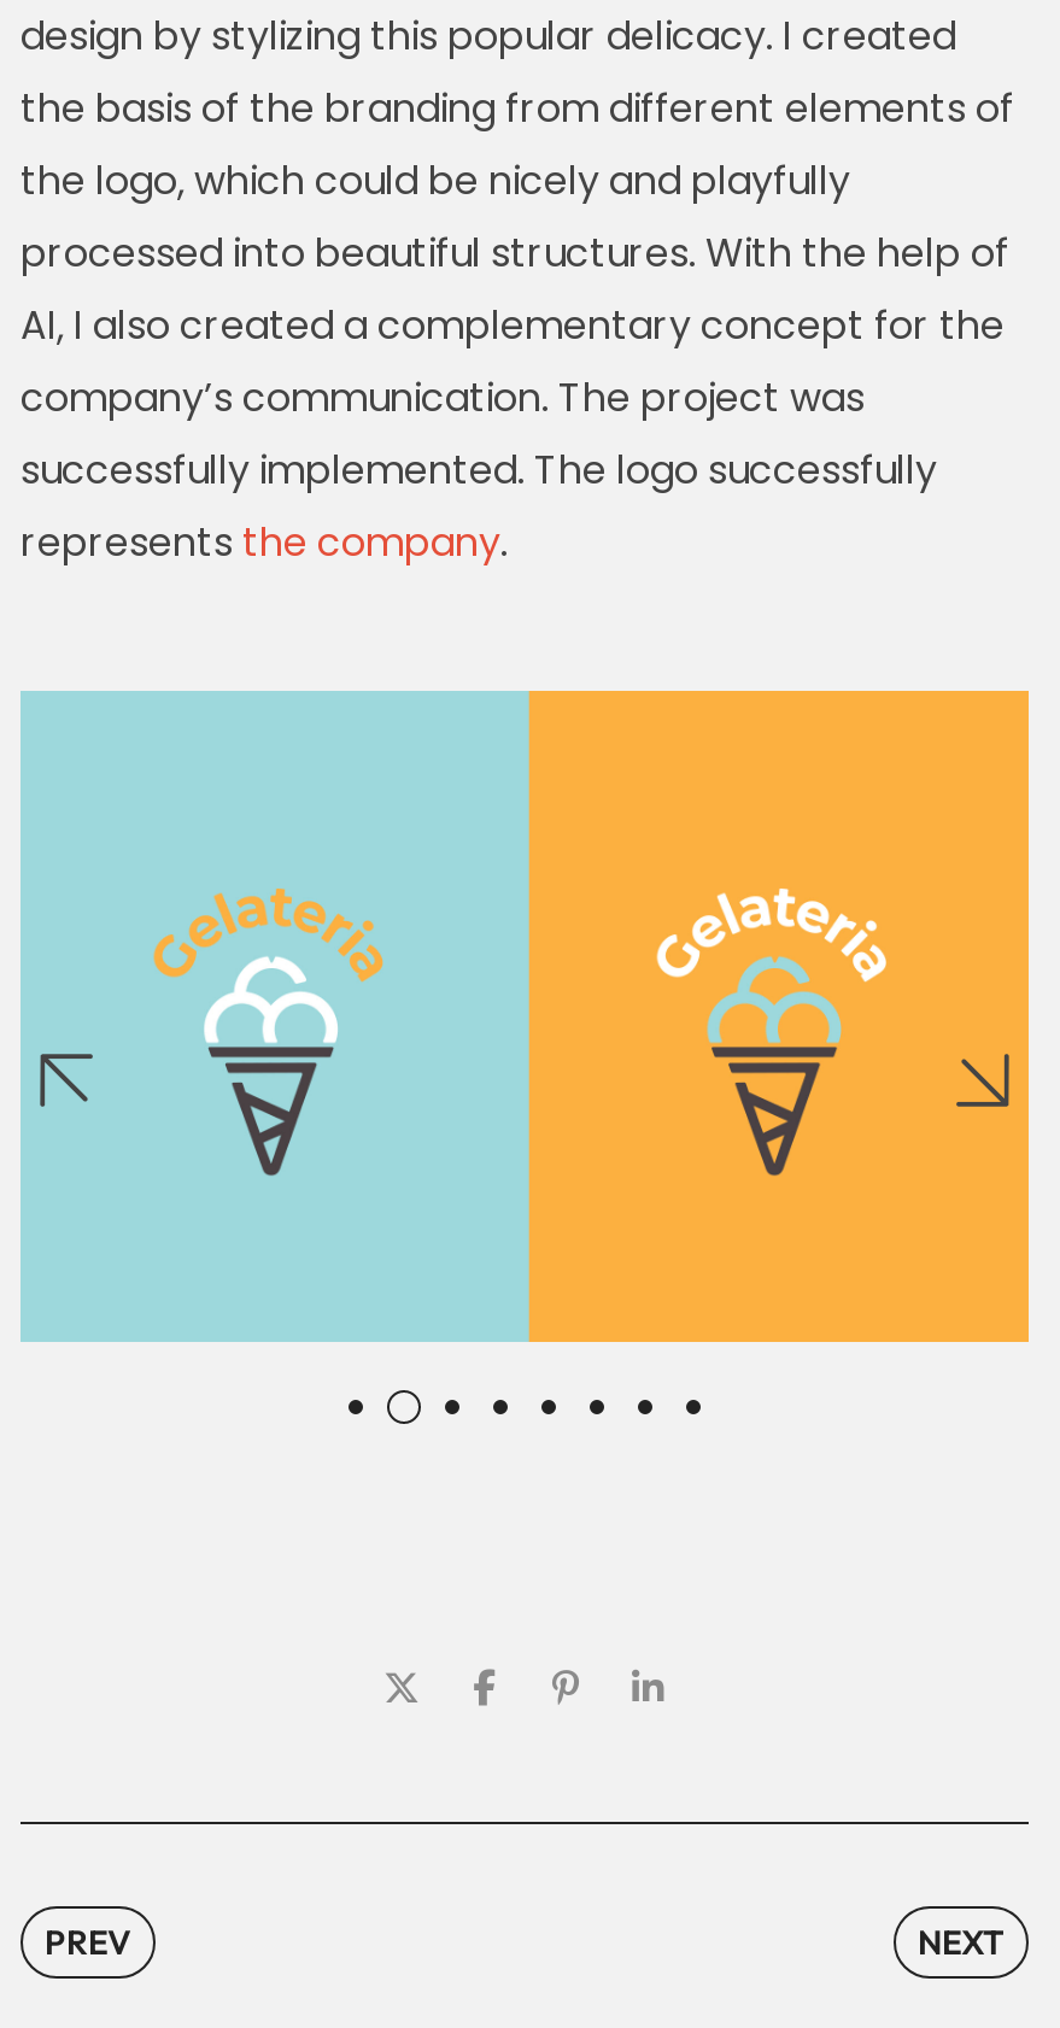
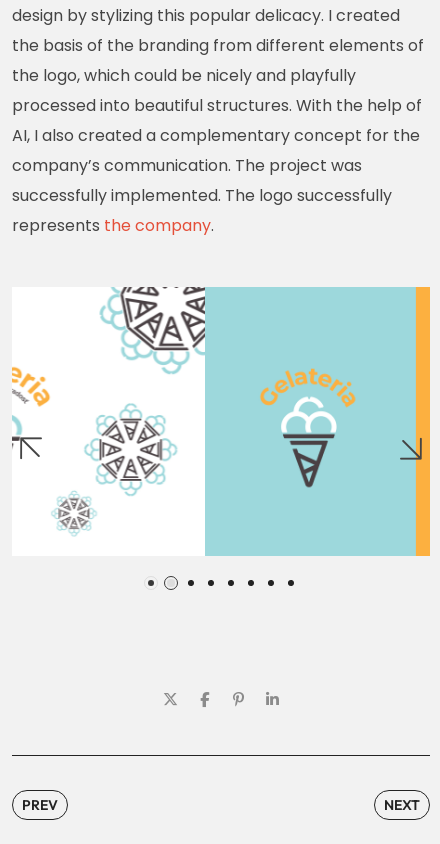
- [image]
+ [image]

- [image]
+ [image]
